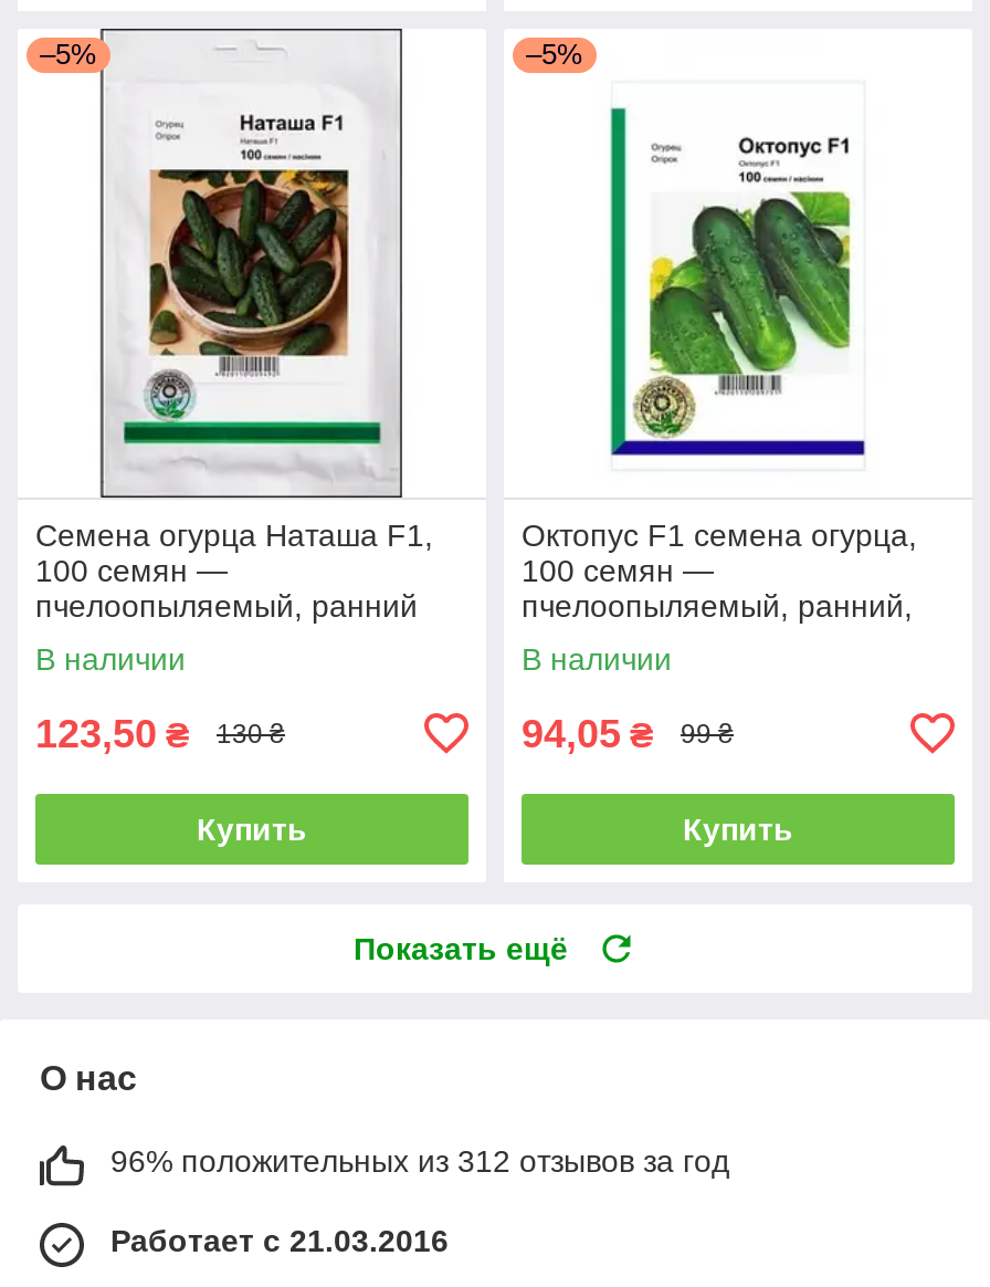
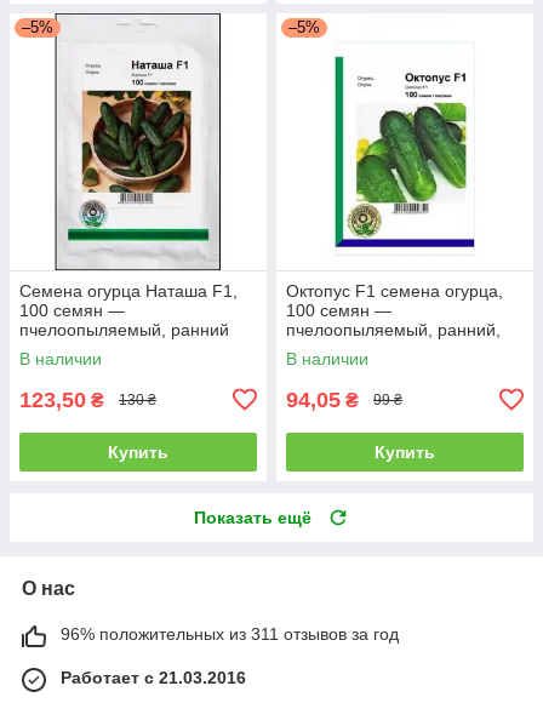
- 96% положительных из 312 отзывов за год
+ 96% положительных из 311 отзывов за год
